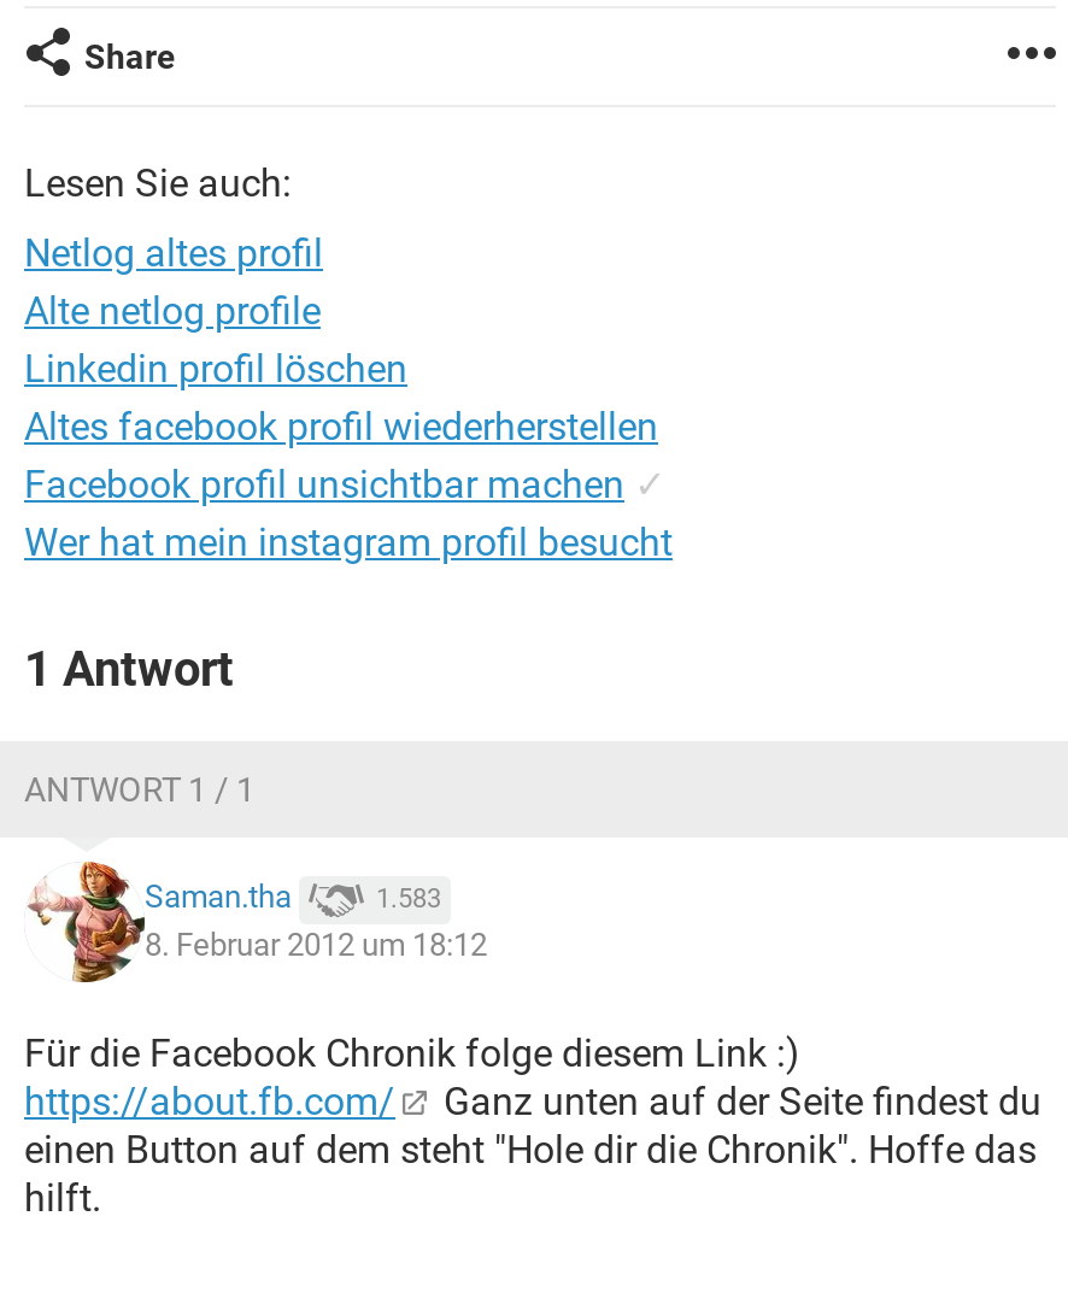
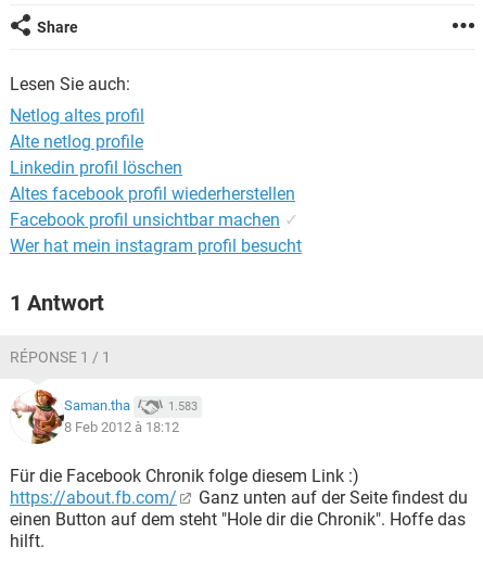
- ANTWORT 1 / 1
+ RÉPONSE 1 / 1

- 8. Februar 2012 um 18:12
+ 8 Feb 2012 à 18:12
